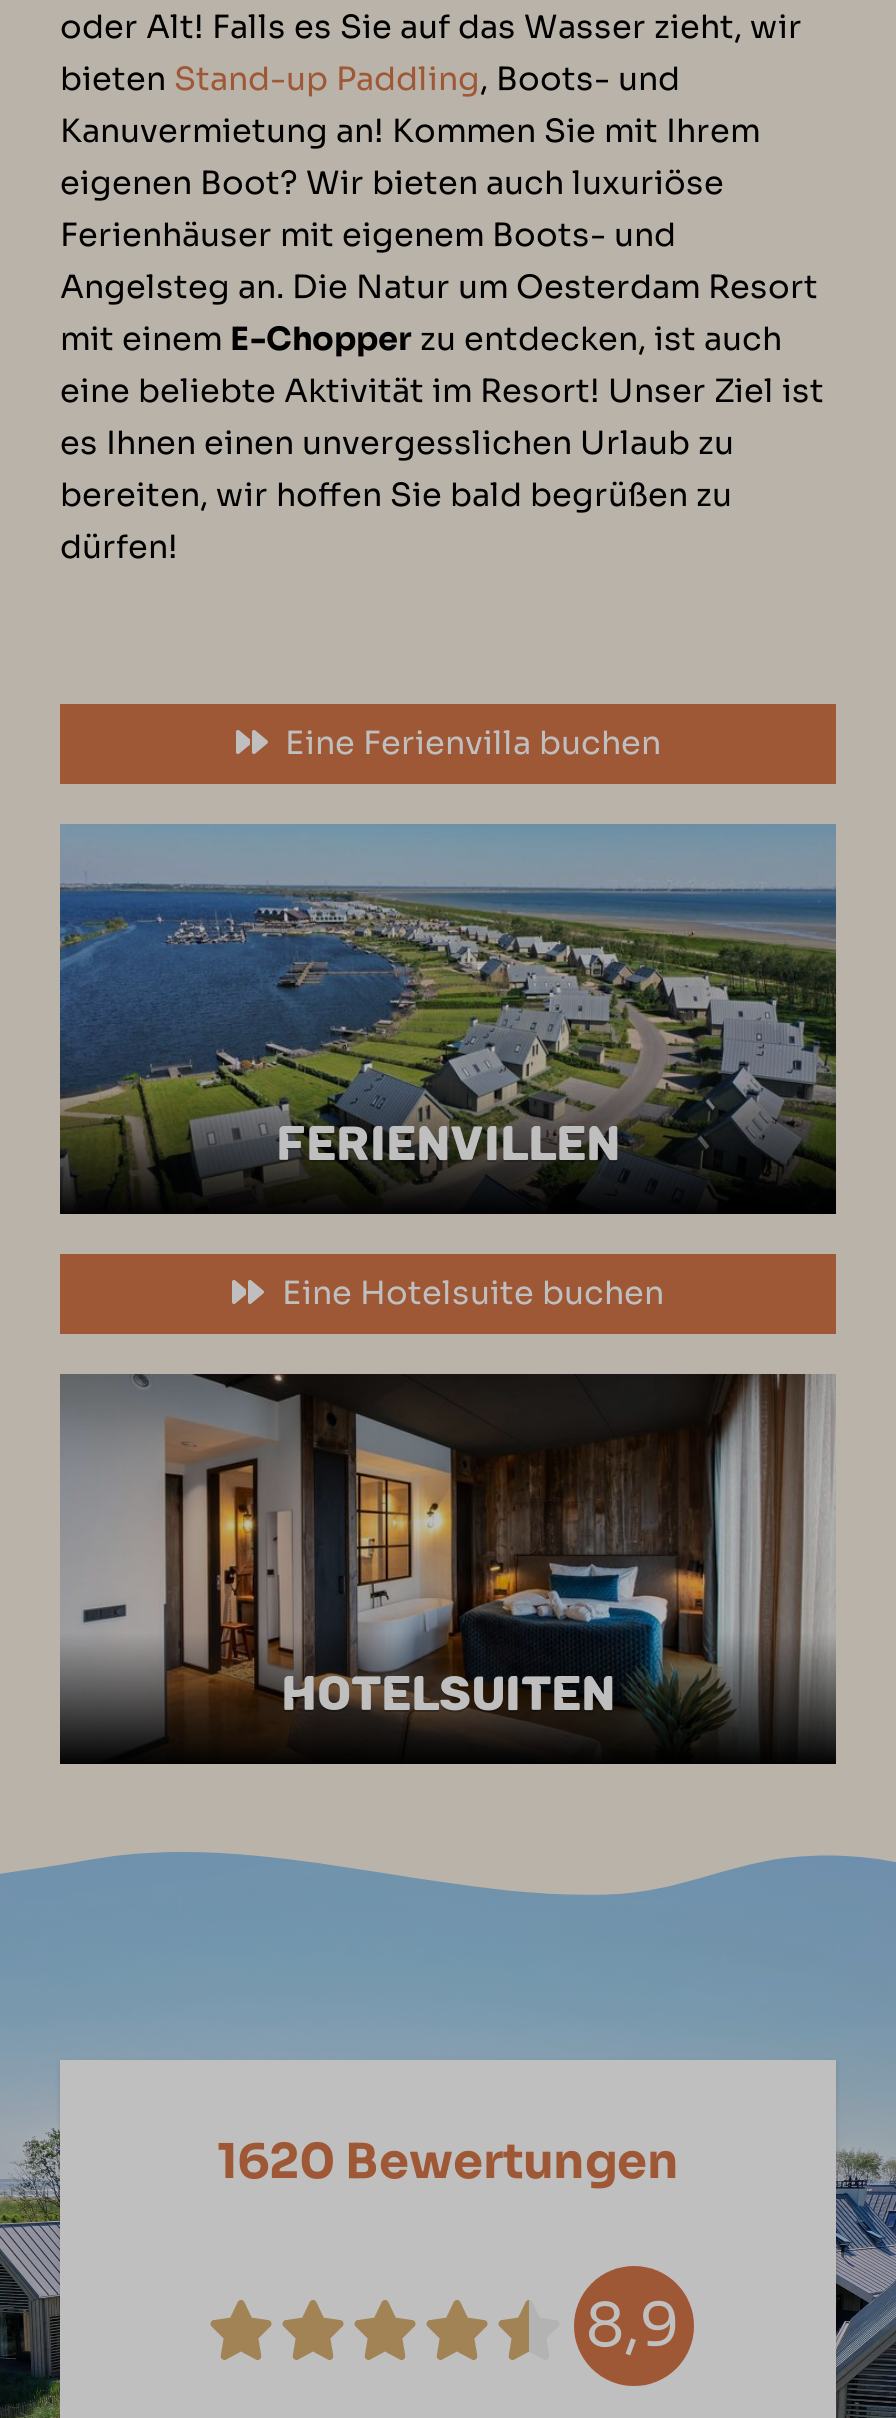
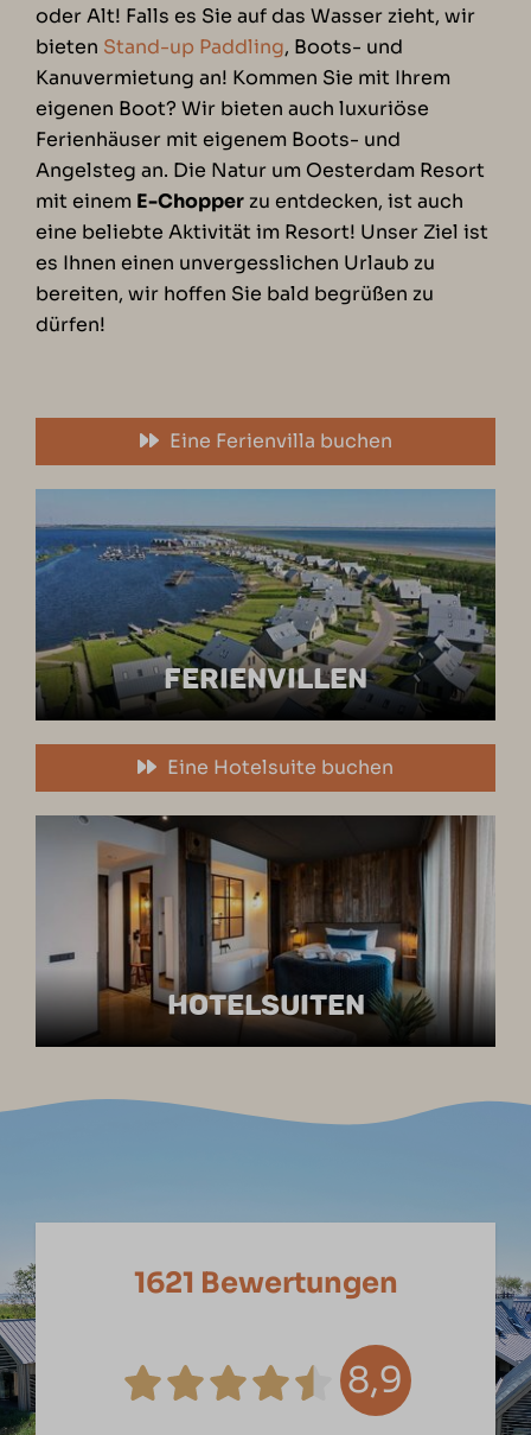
- 1620 Bewertungen
+ 1621 Bewertungen
